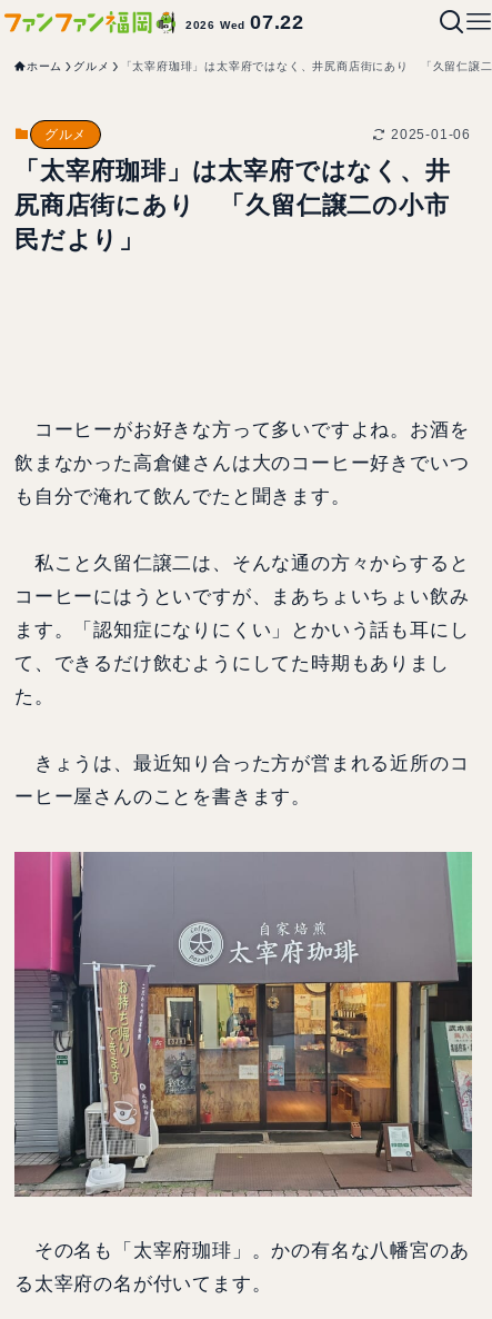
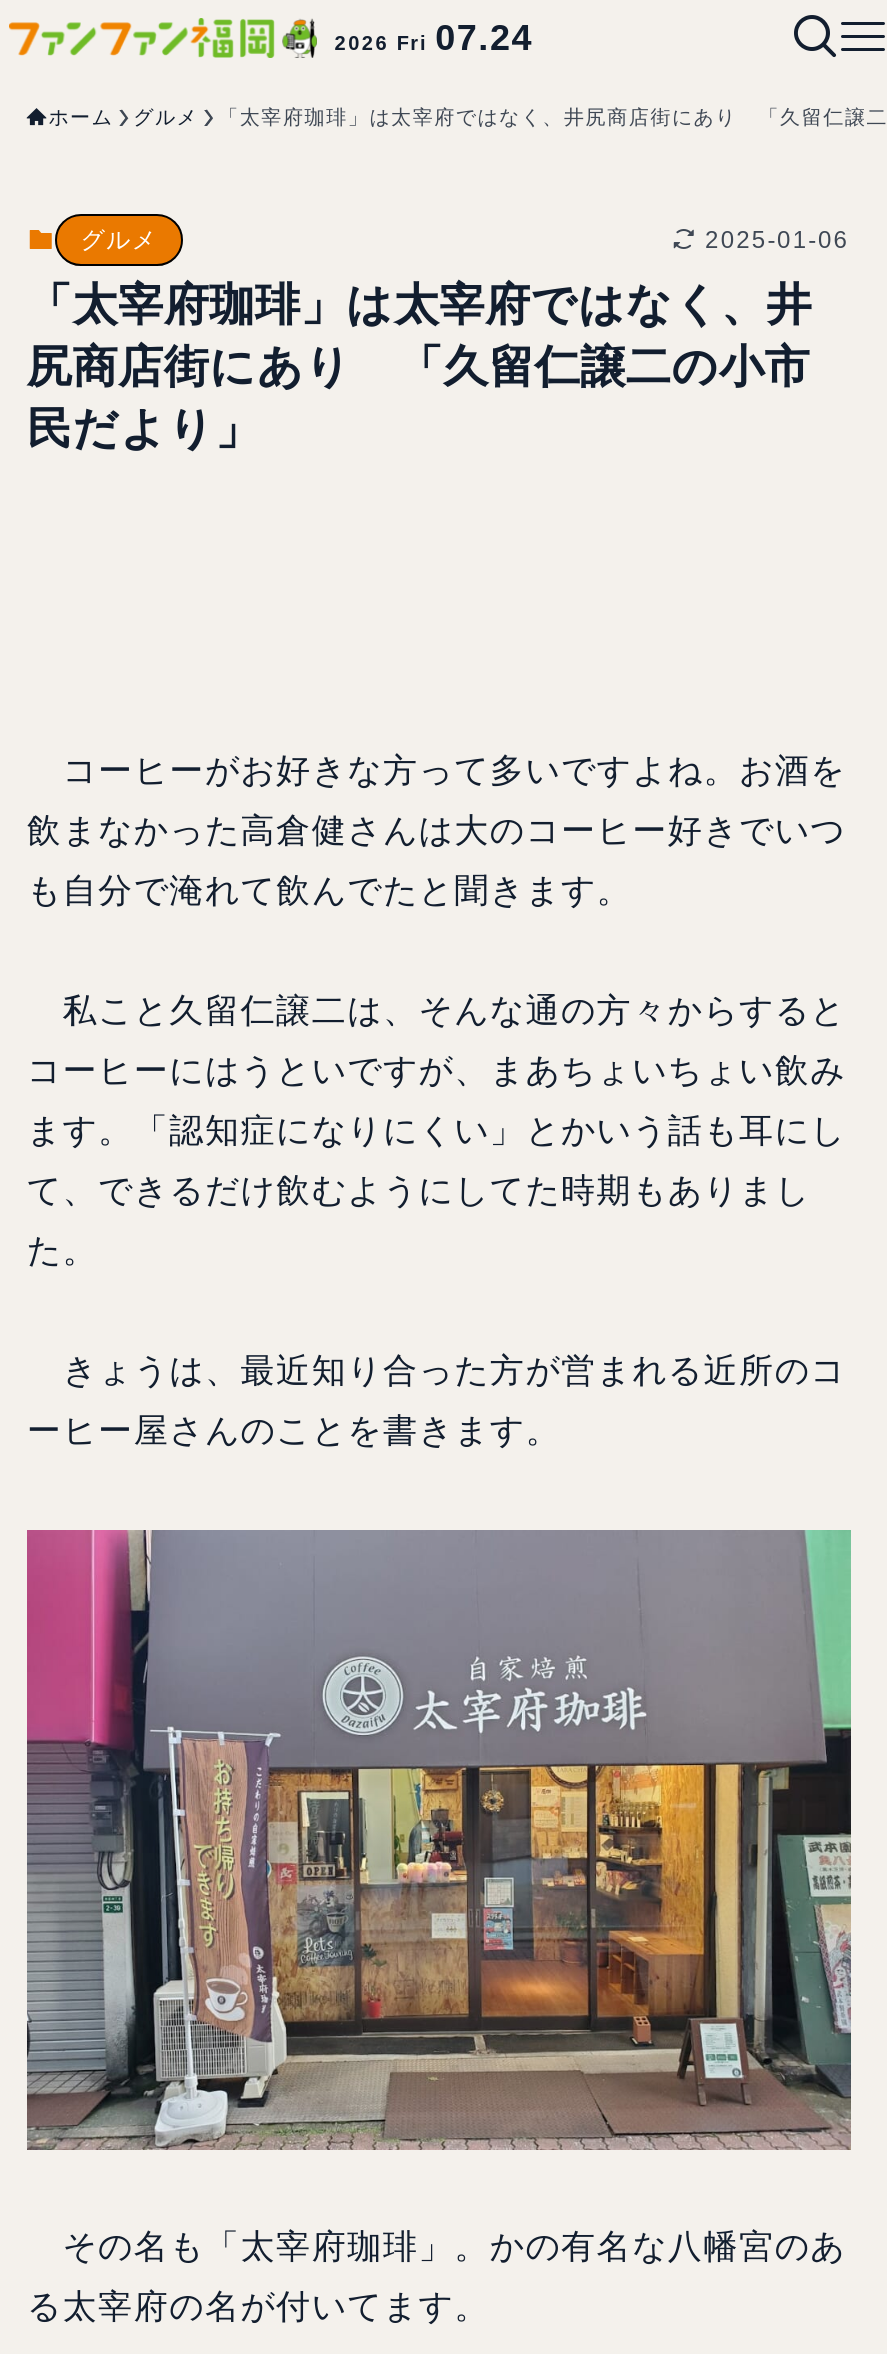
- 2026 Wed 07.22
+ 2026 Fri 07.24
